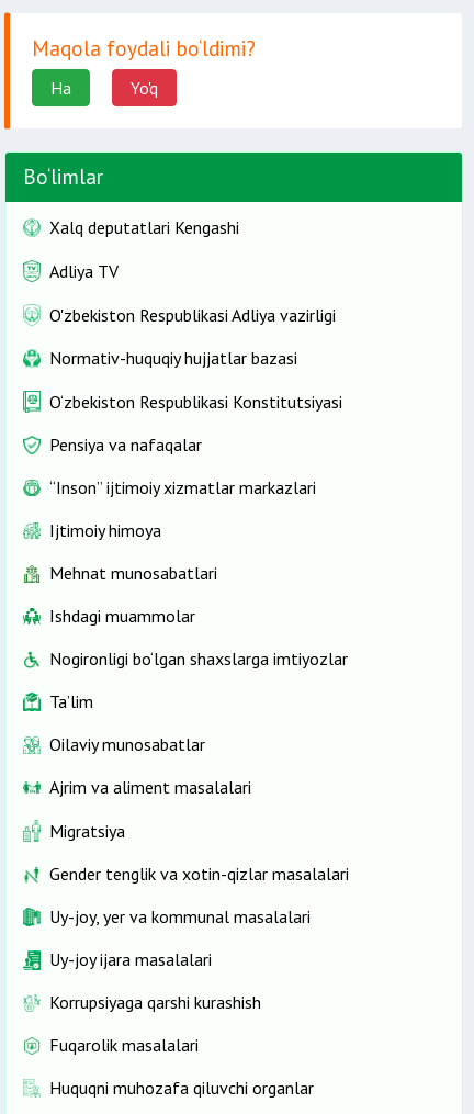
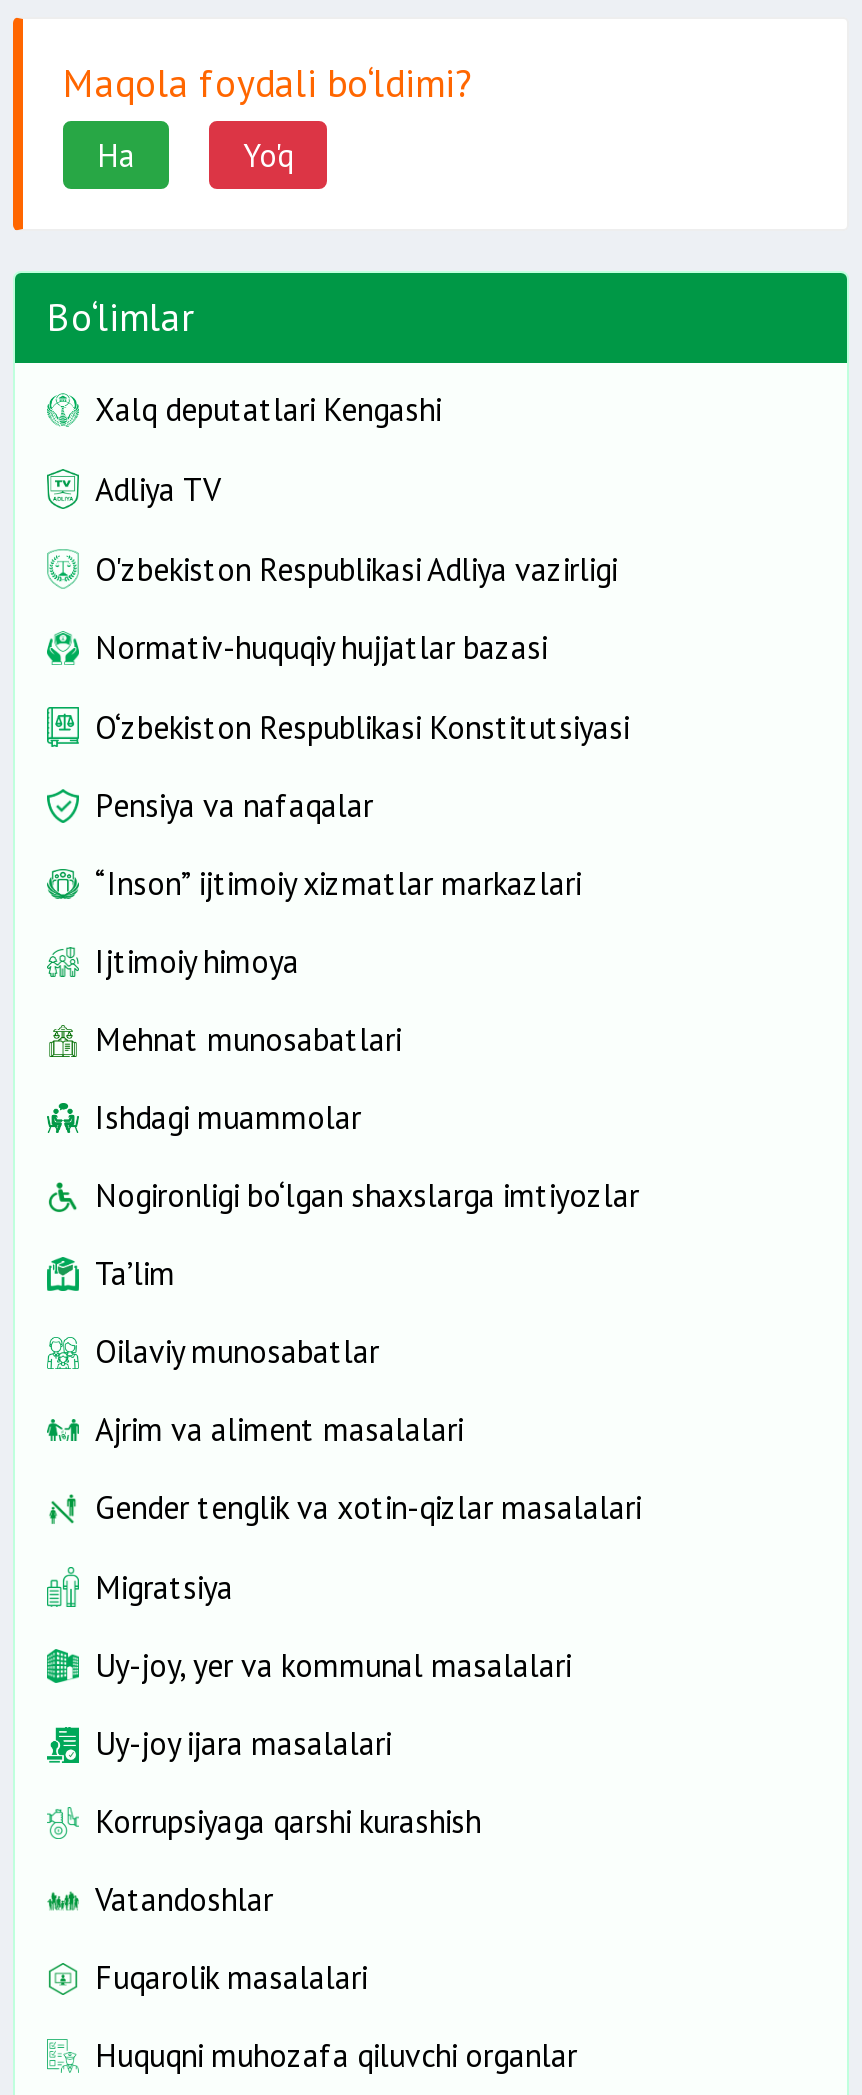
moved up: Gender tenglik va xotin-qizlar masalalari

+ Vatandoshlar
